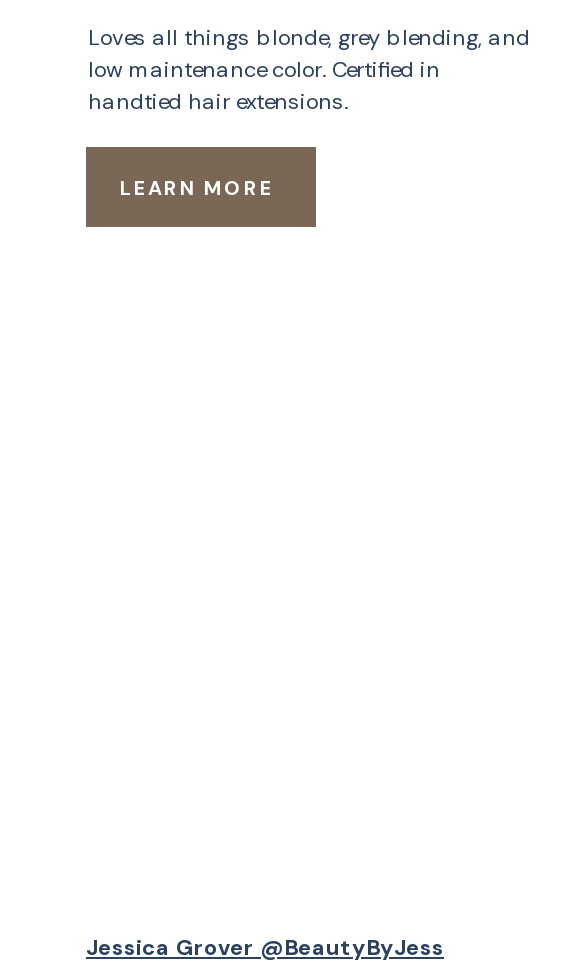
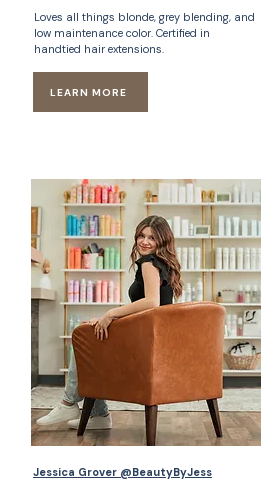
+ [image]
